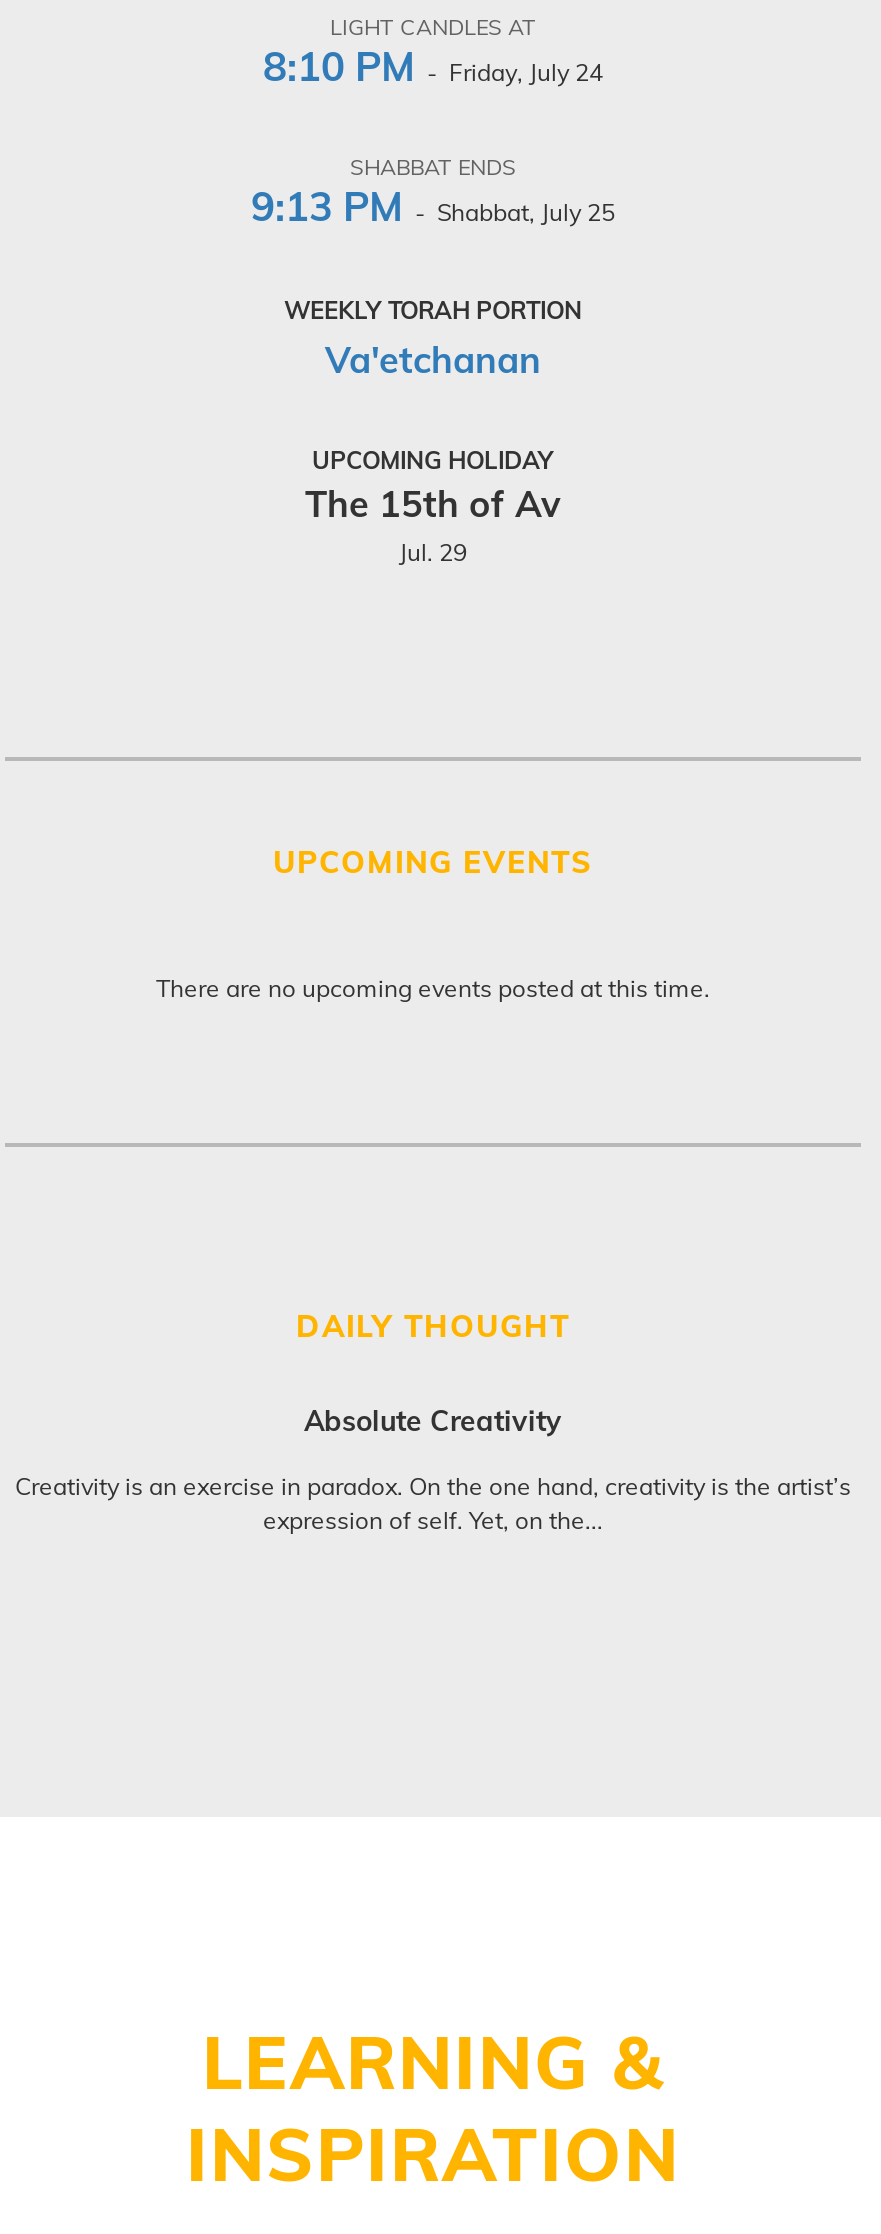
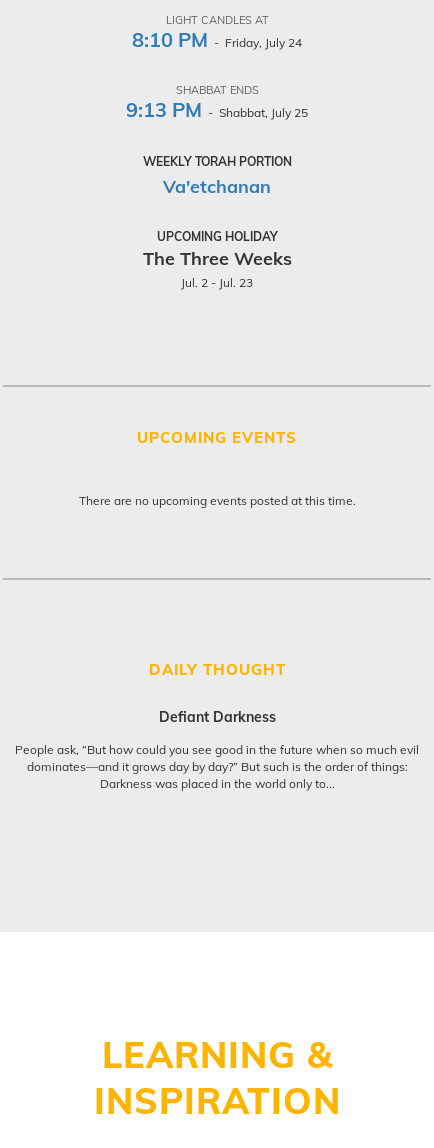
- The 15th of Av
- Jul. 29
+ The Three Weeks
+ Jul. 2 - Jul. 23

- Absolute Creativity
+ Defiant Darkness

- Creativity is an exercise in paradox. On the one hand, creativity is the artist’s
- expression of self. Yet, on the...
+ People ask, “But how could you see good in the future when so much evil
+ dominates—and it grows day by day?” But such is the order of things:
+ Darkness was placed in the world only to...
